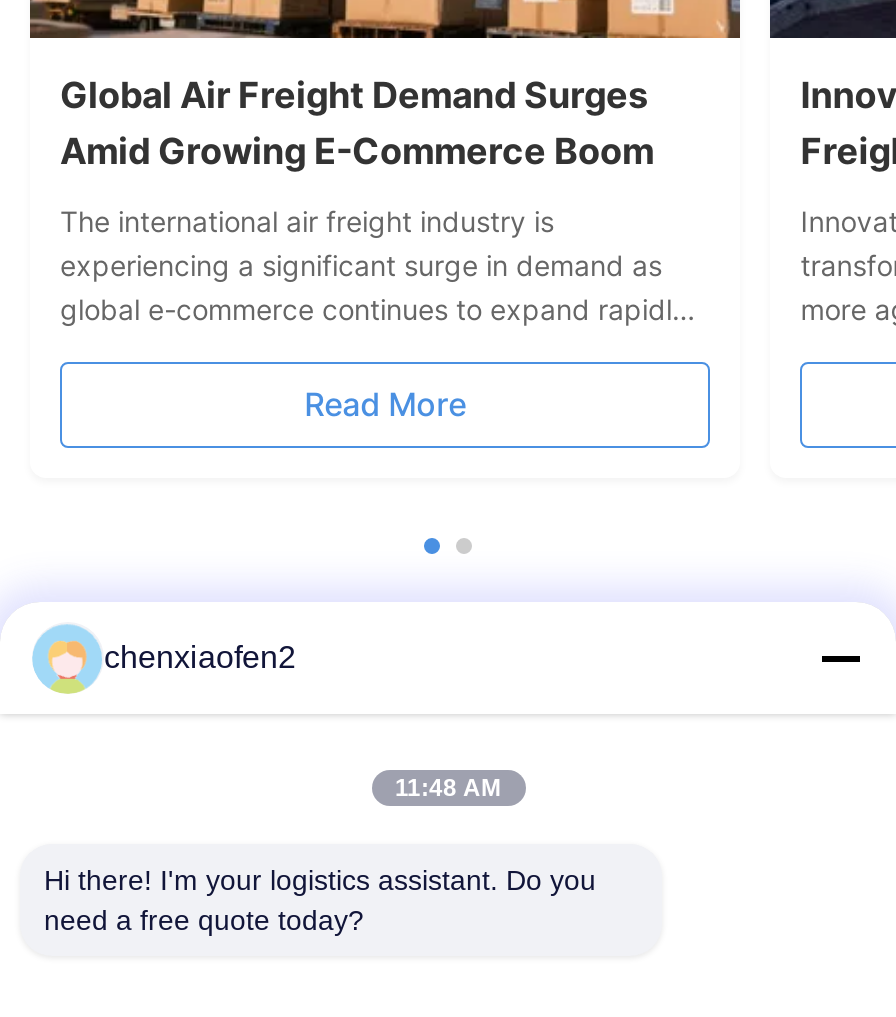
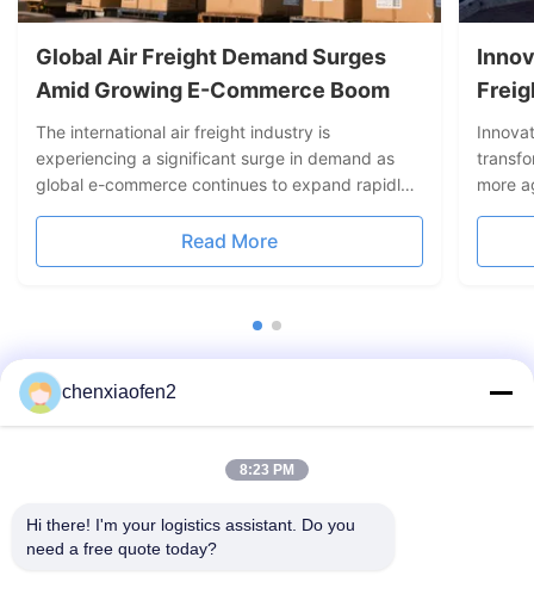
- 11:48 AM
+ 8:23 PM
